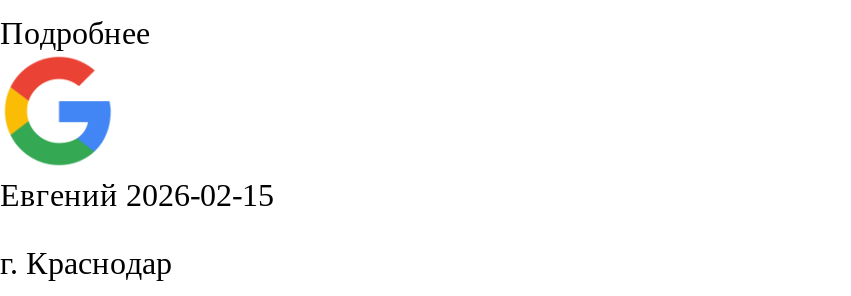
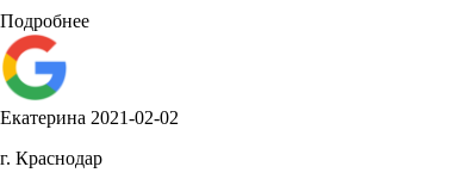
- Евгений 2026-02-15
+ Екатерина 2021-02-02
